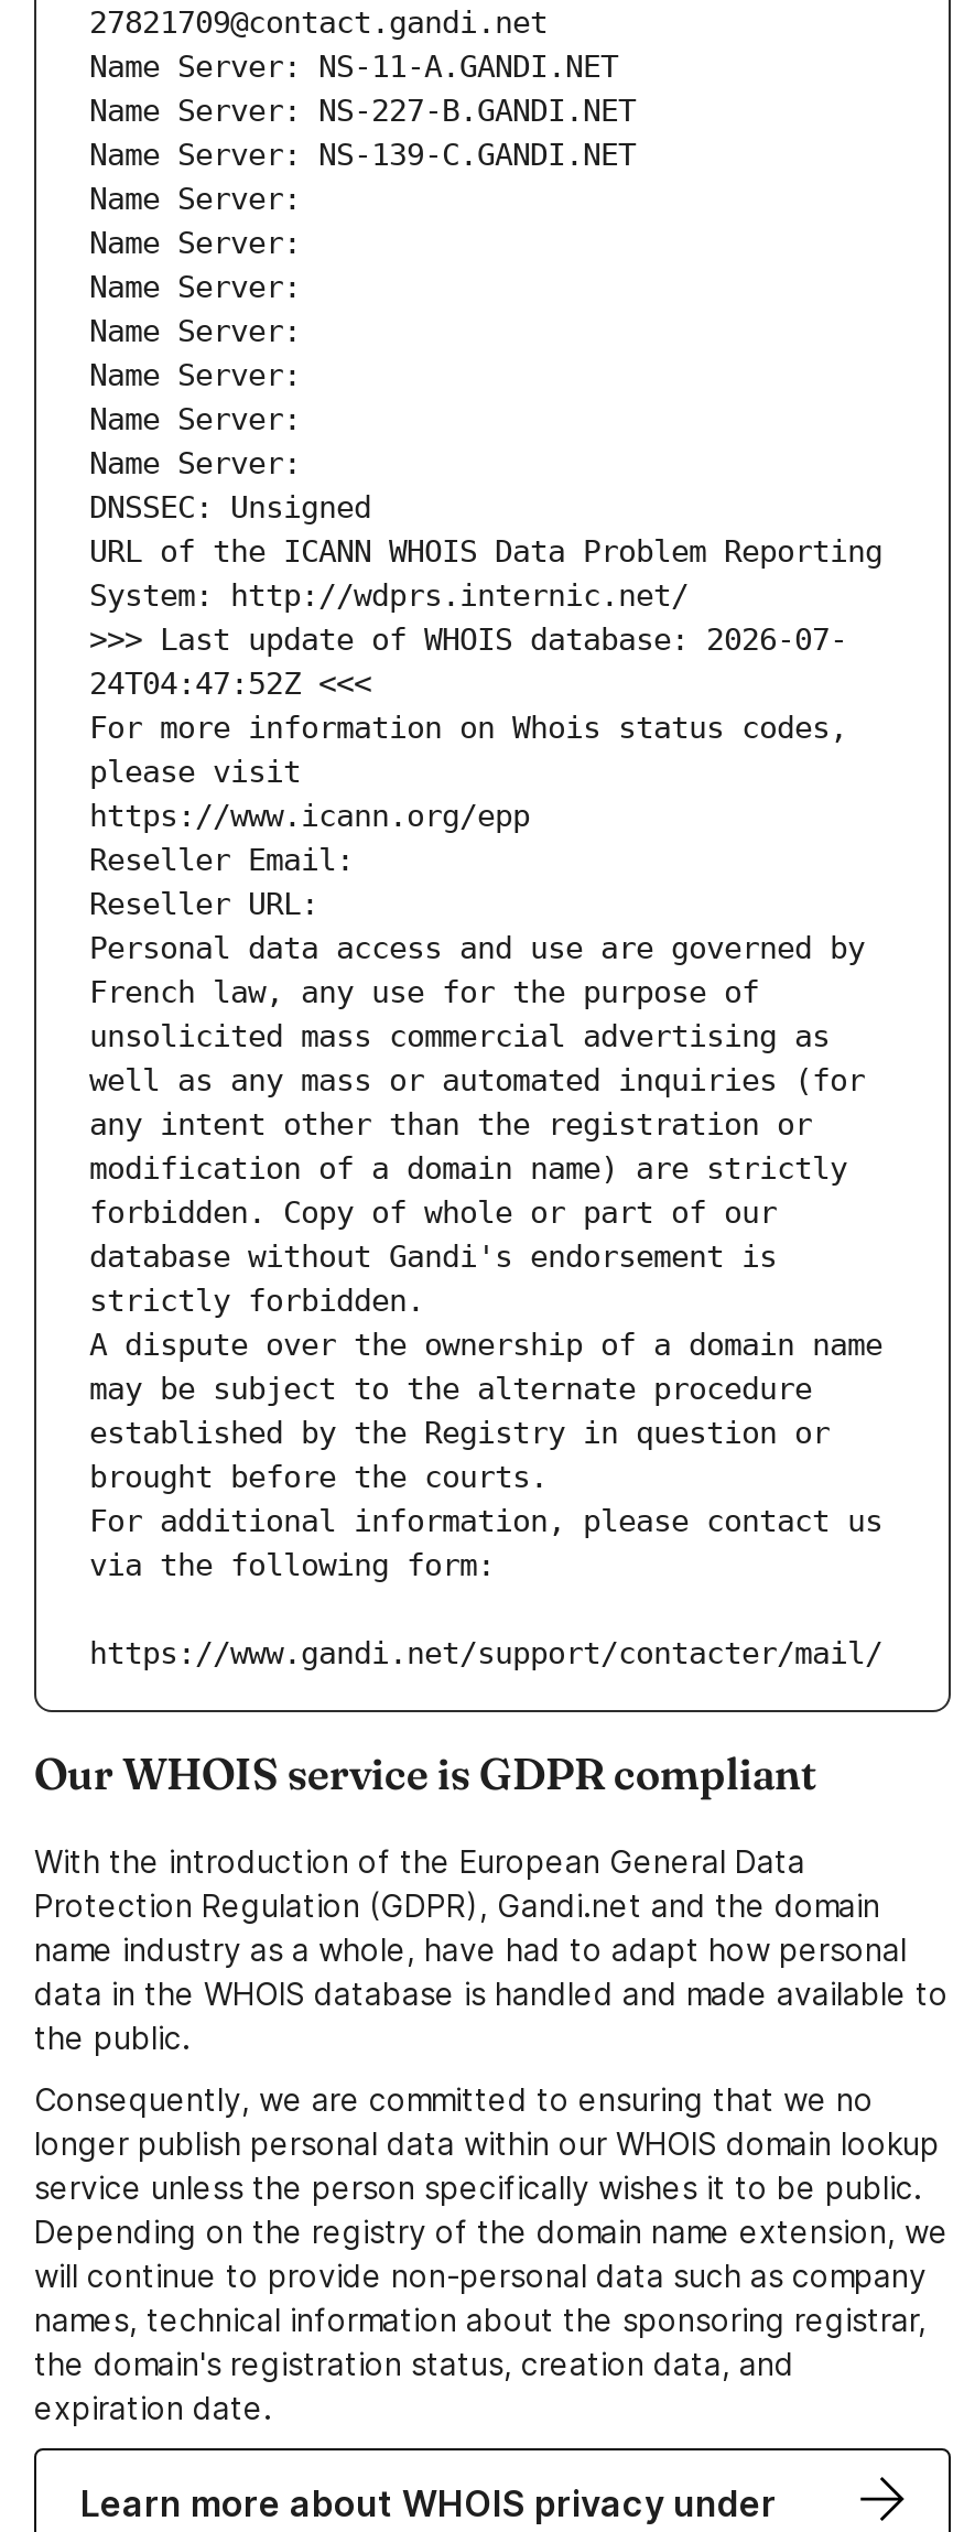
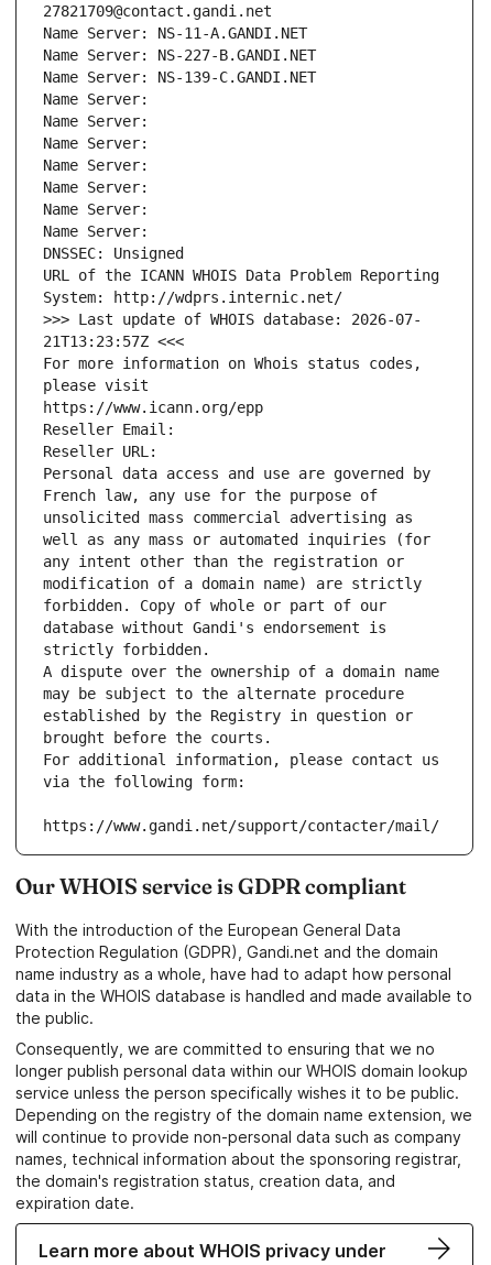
- 24T04:47:52Z <<<
+ 21T13:23:57Z <<<
